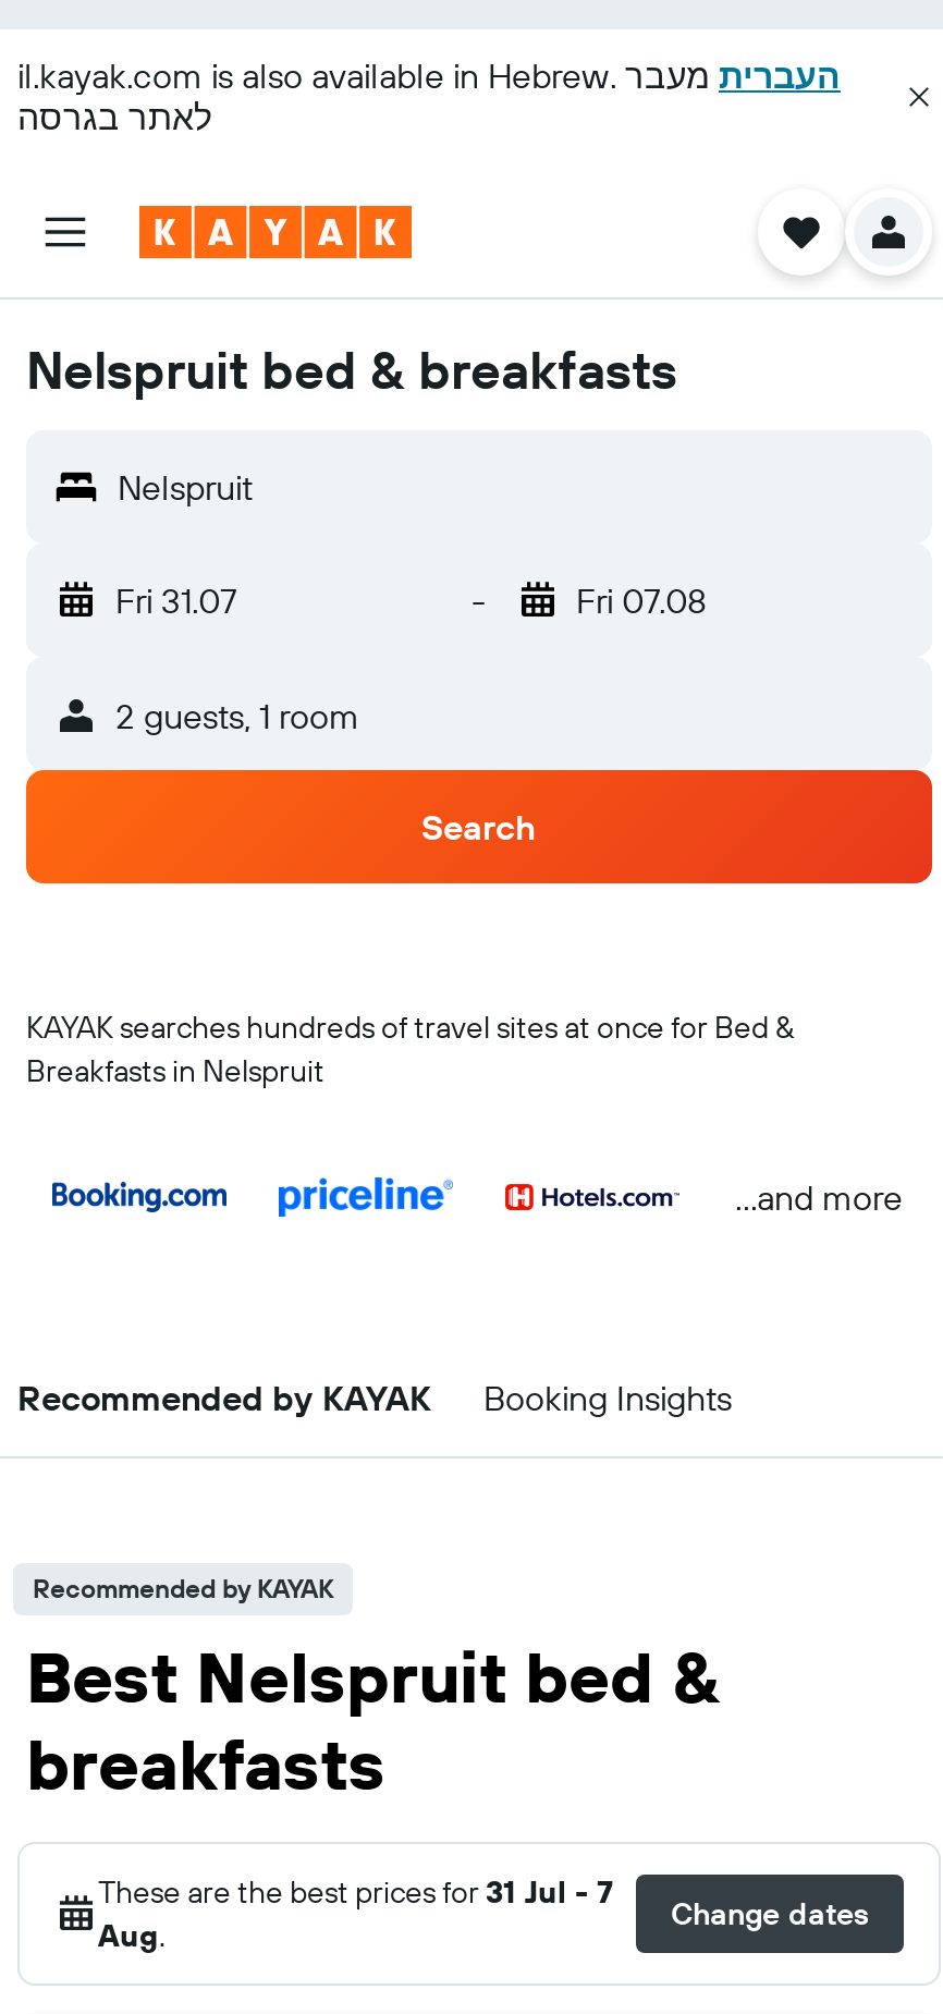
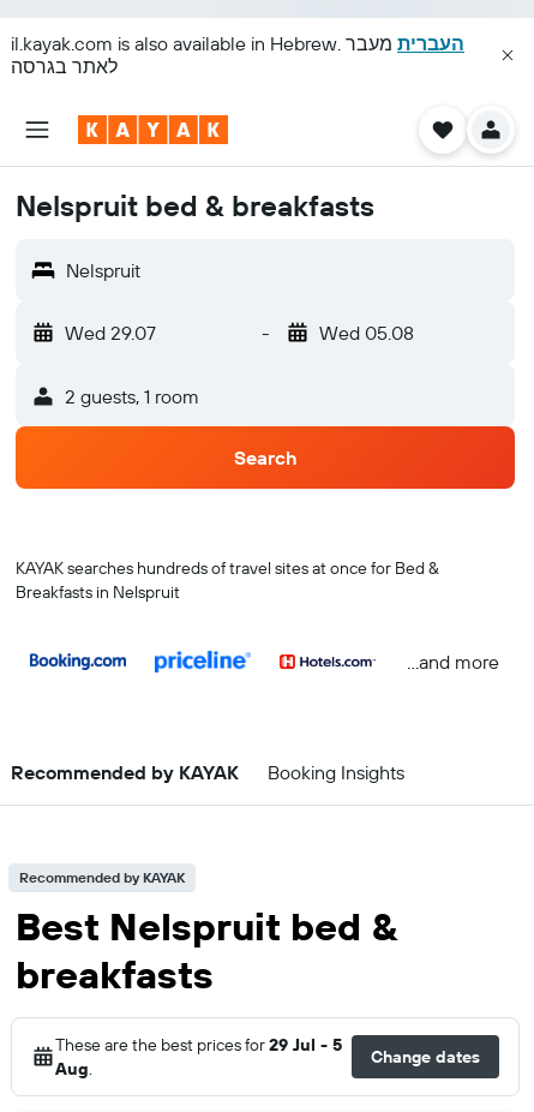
- Fri 31.07
+ Wed 29.07

- Fri 07.08
+ Wed 05.08

- These are the best prices for 31 Jul - 7
+ These are the best prices for 29 Jul - 5
